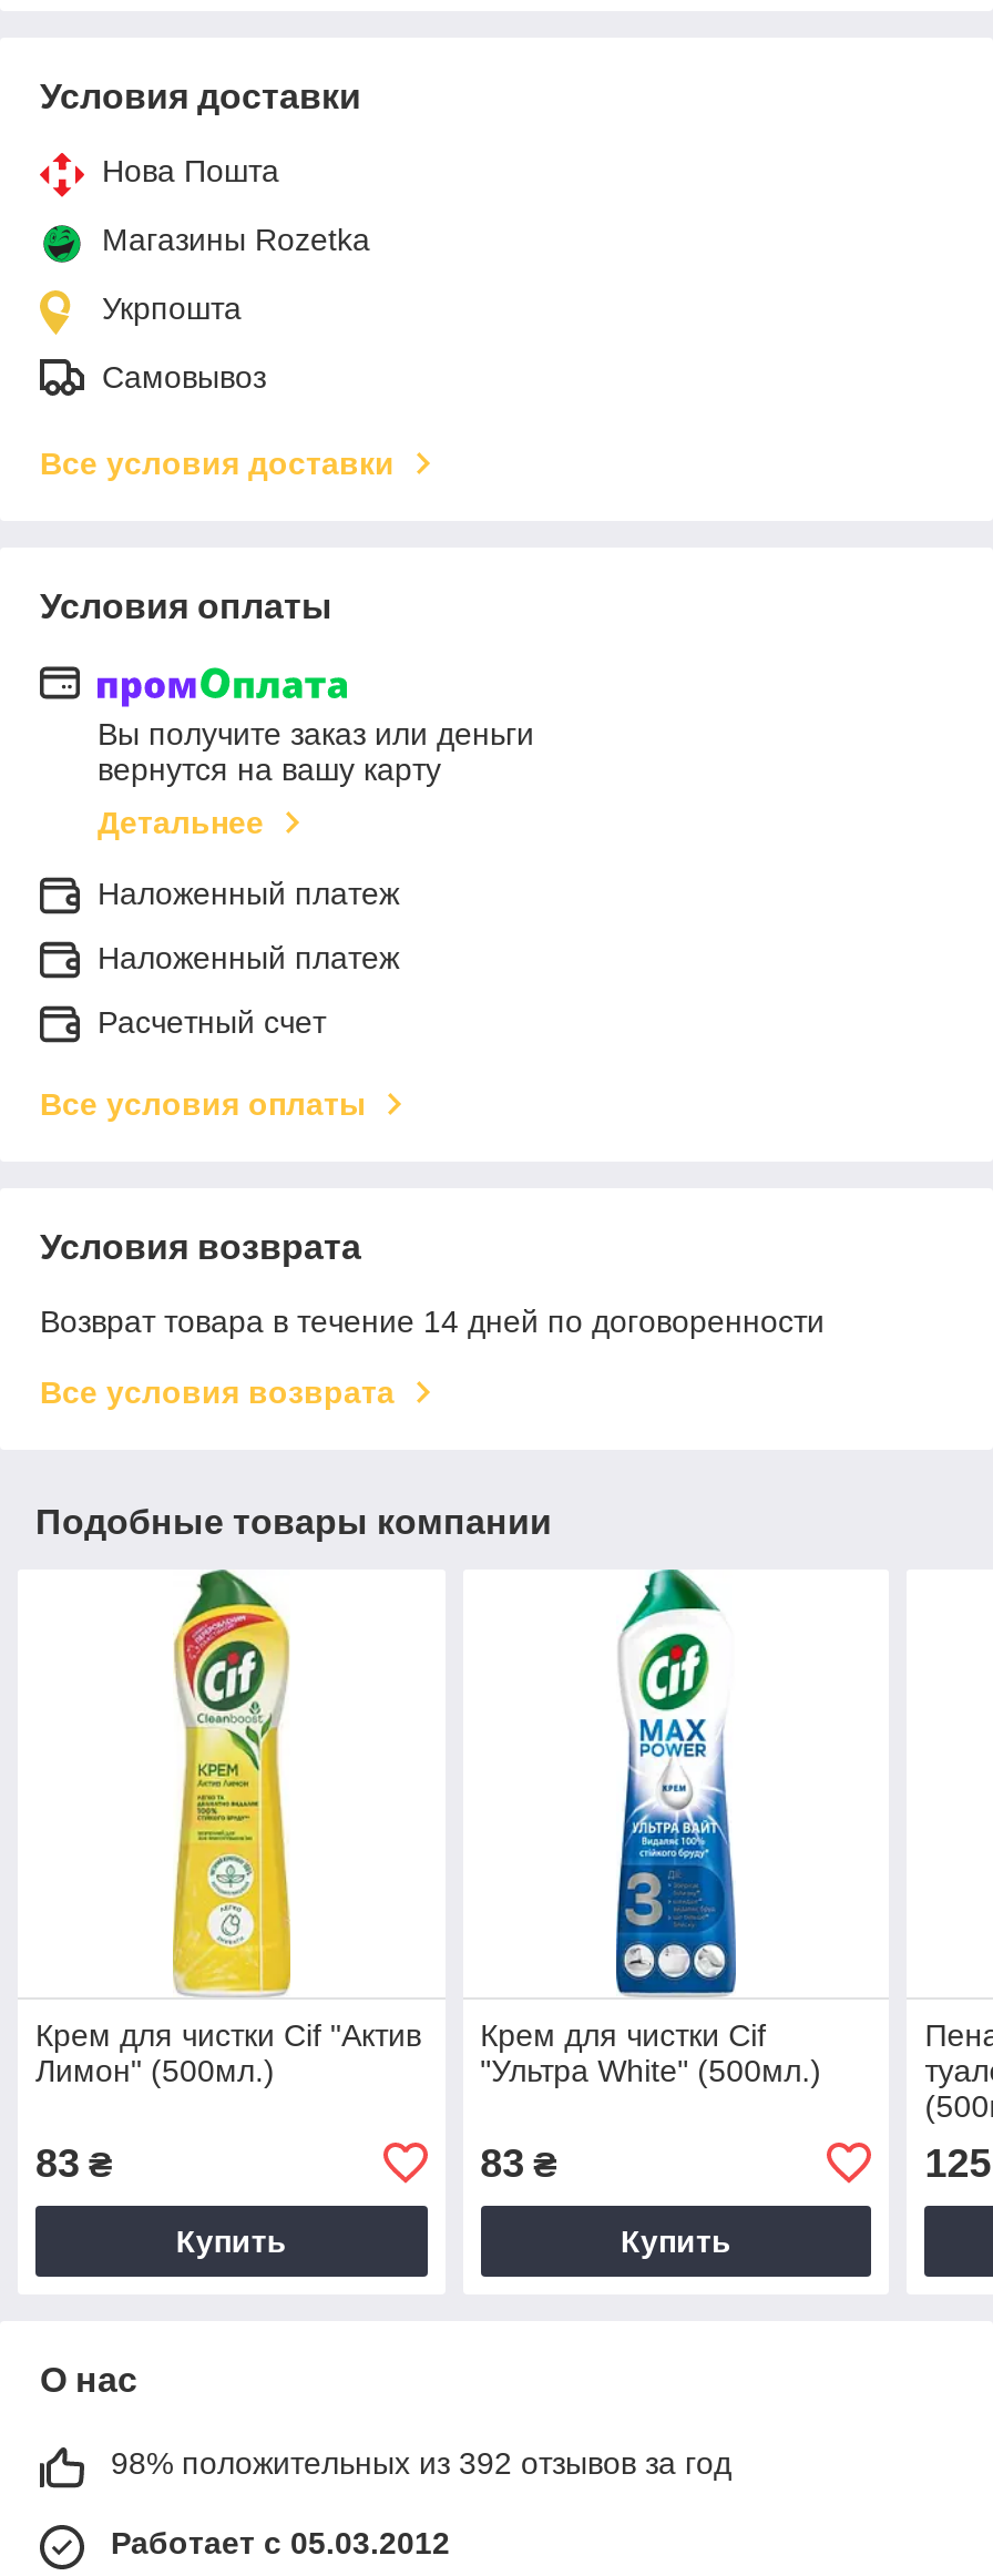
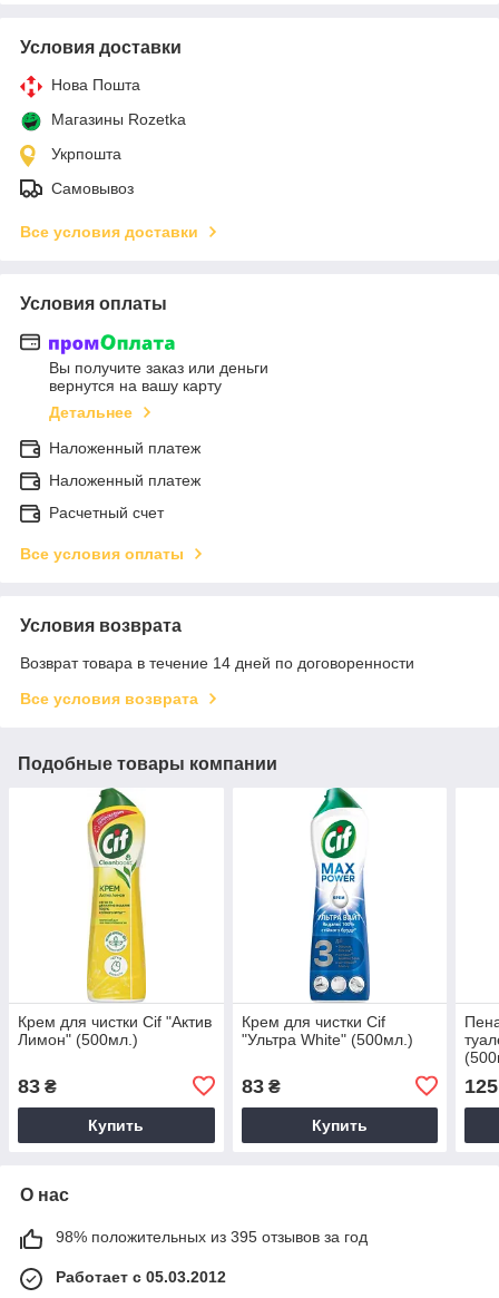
- 98% положительных из 392 отзывов за год
+ 98% положительных из 395 отзывов за год
